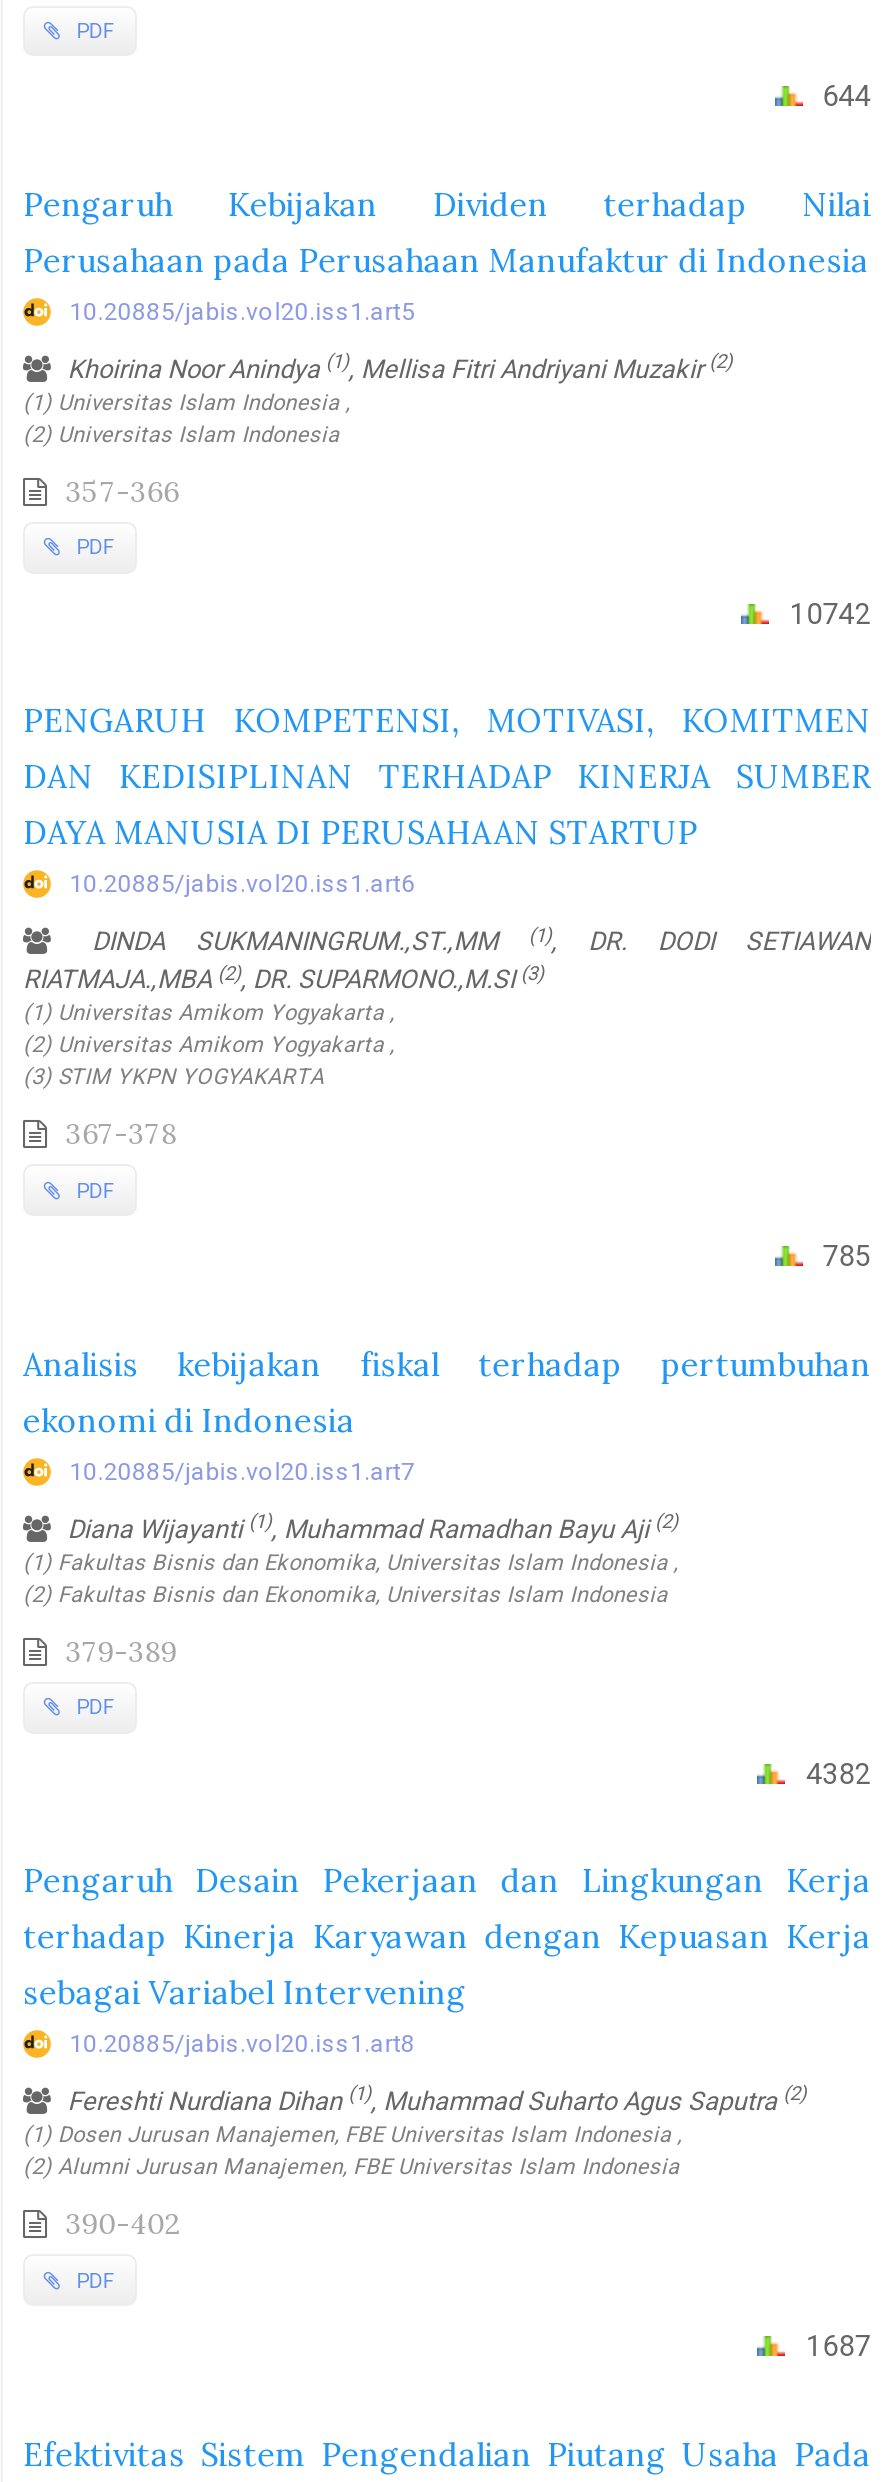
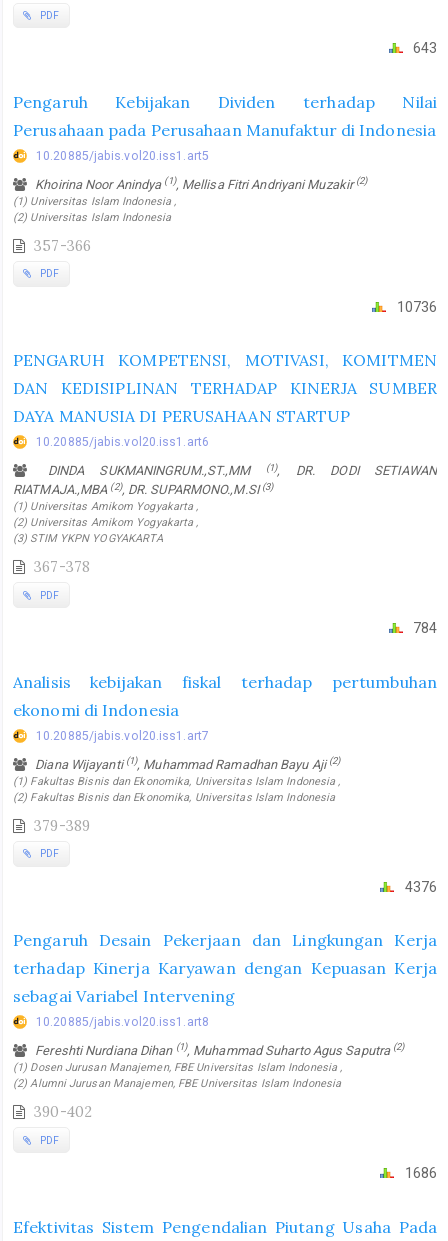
- 644
+ 643

- 10742
+ 10736

- 785
+ 784

- 4382
+ 4376

- 1687
+ 1686
